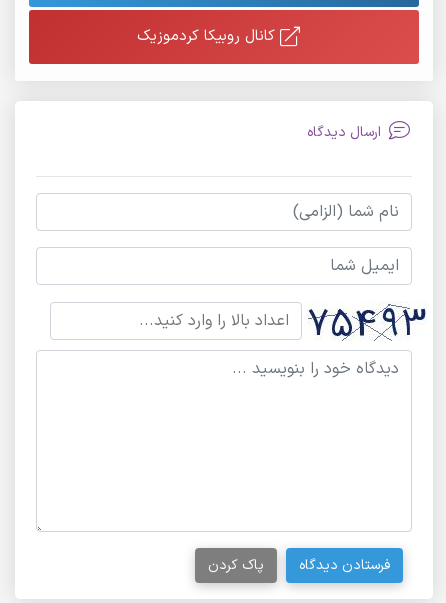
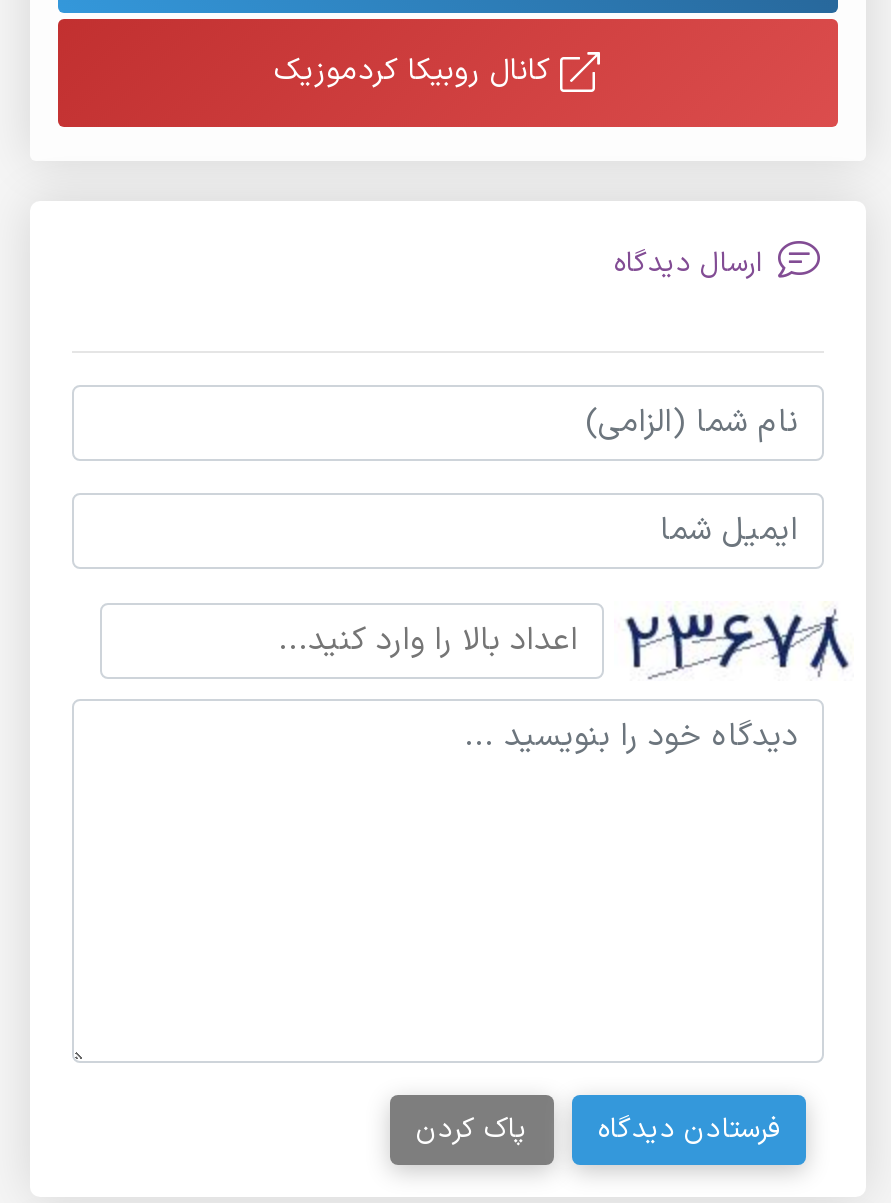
- [image]
+ [image]
